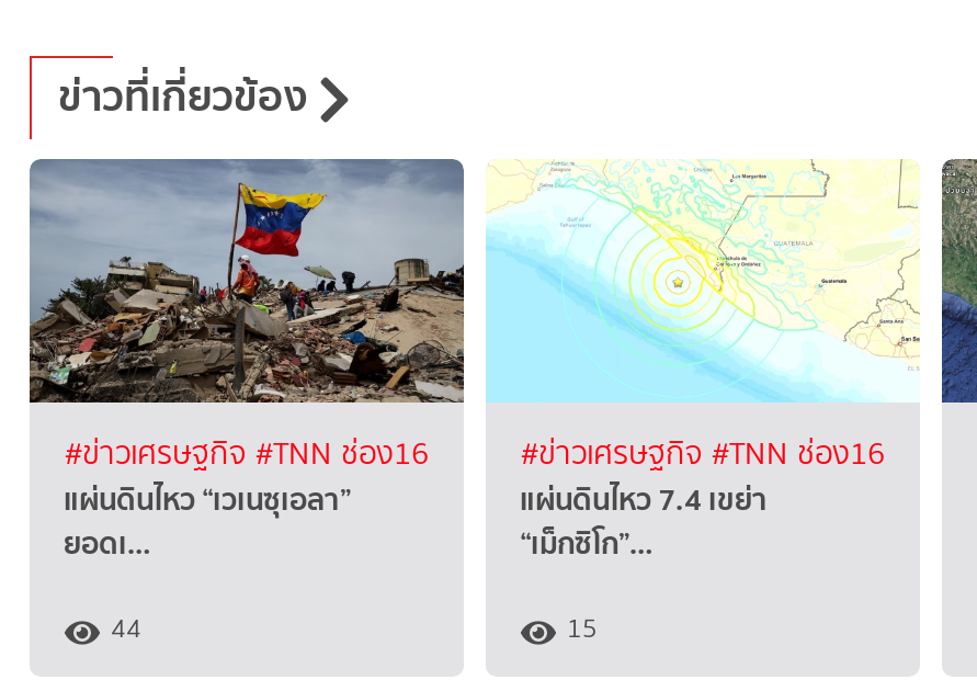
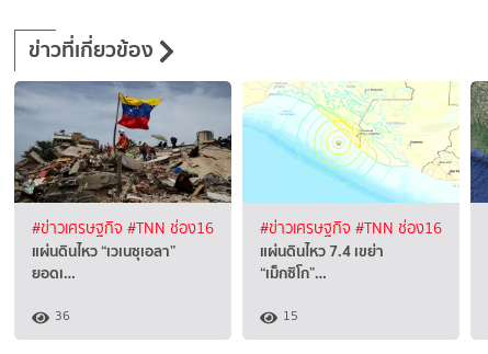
- 44
+ 36
